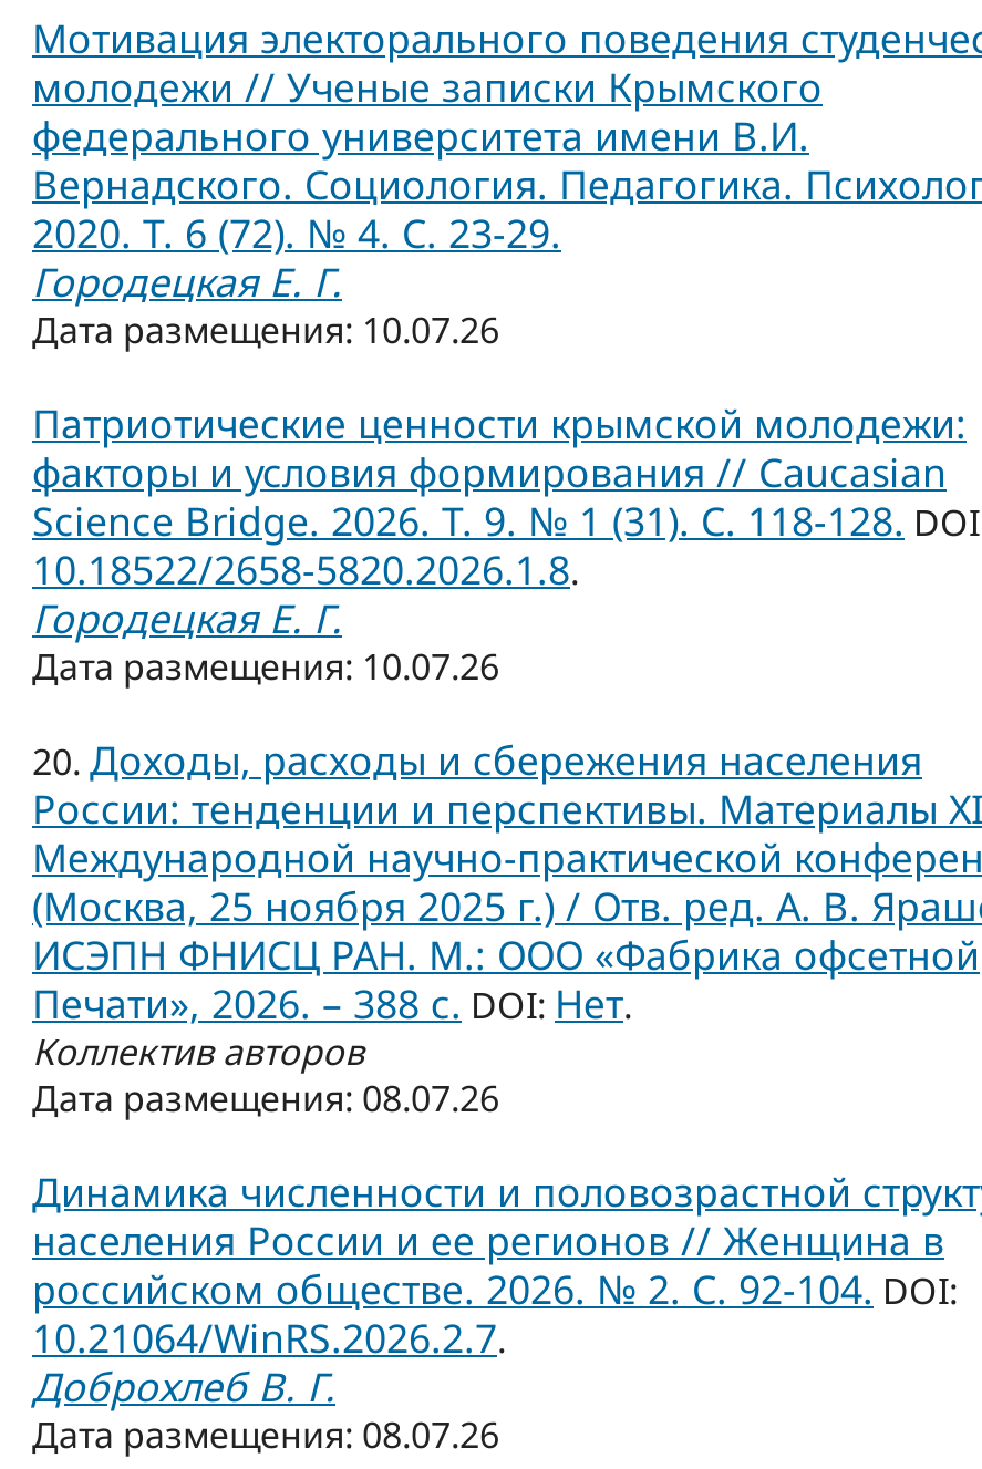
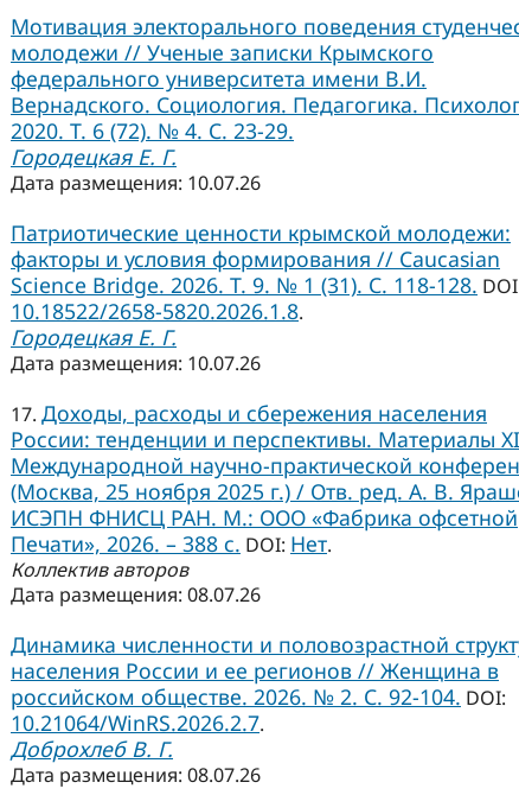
- 20. Доходы, расходы и сбережения населения
+ 17. Доходы, расходы и сбережения населения
